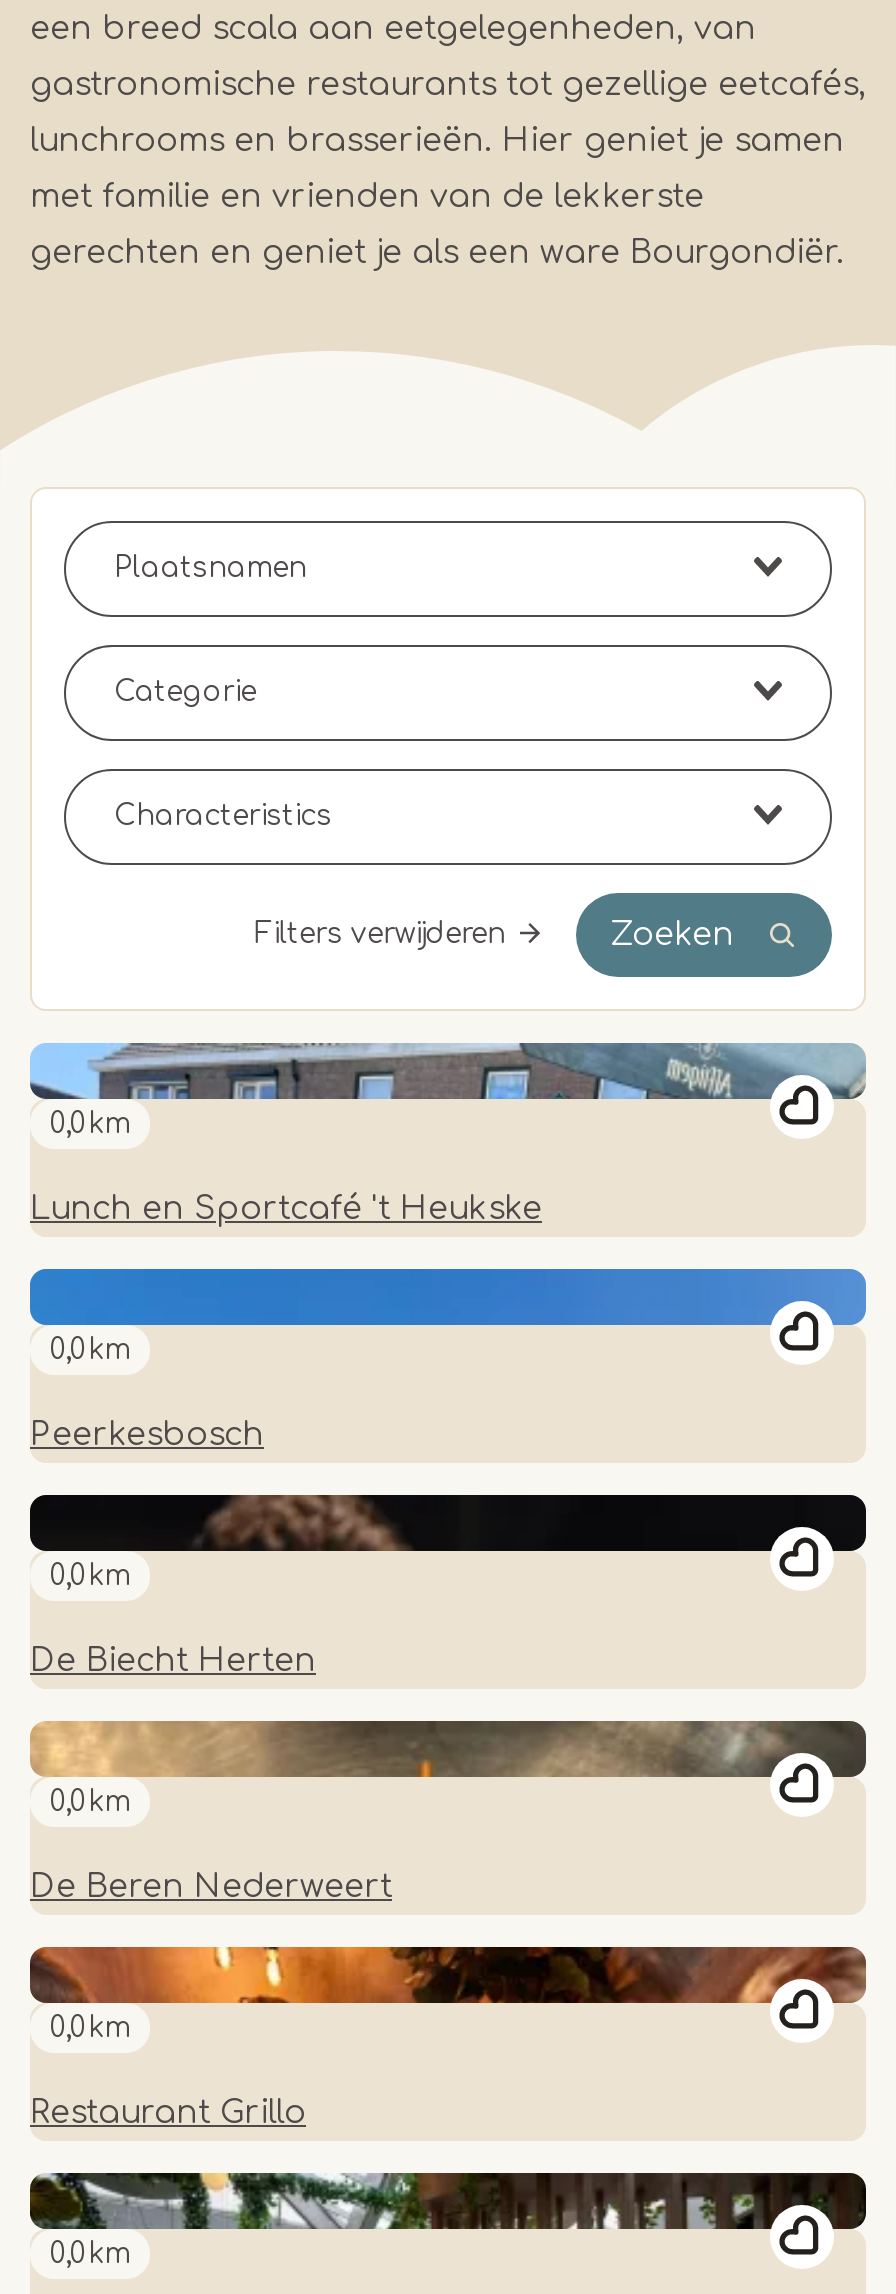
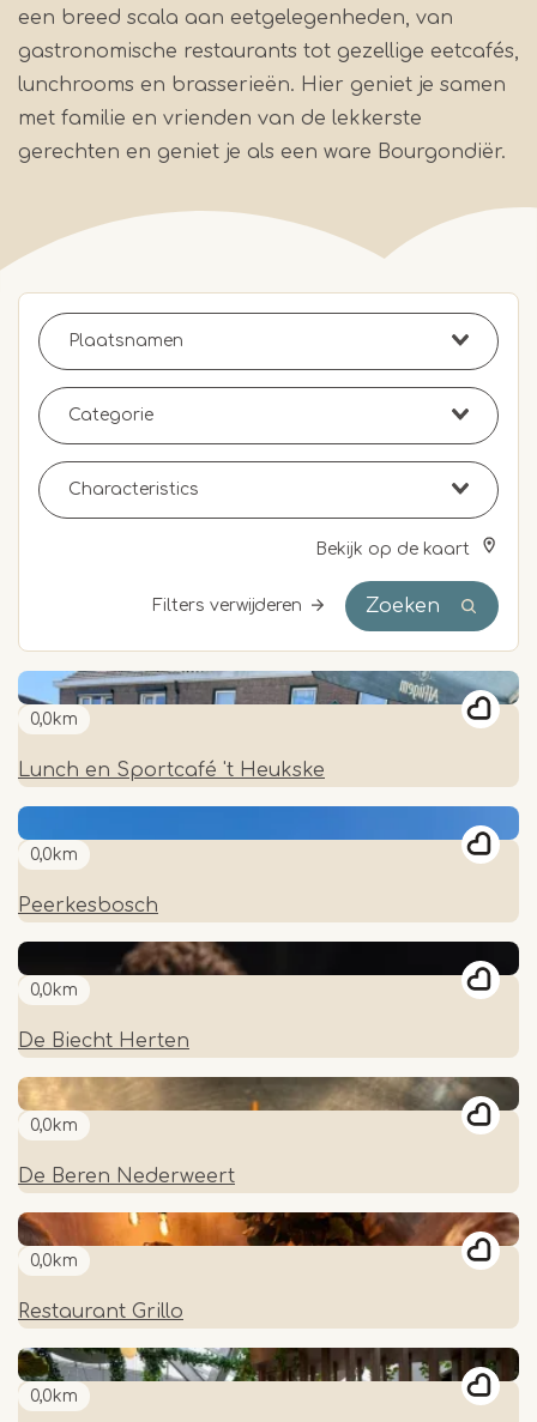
+ Bekijk op de kaart
